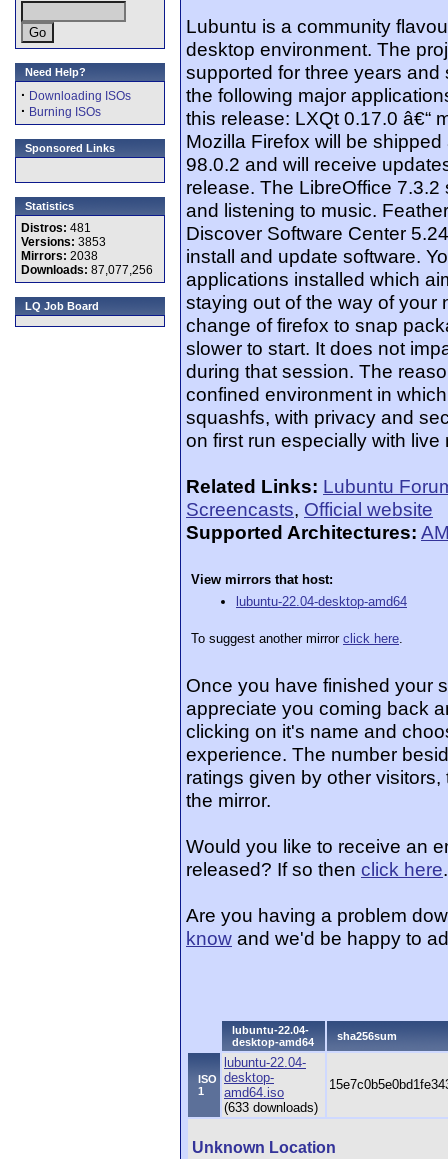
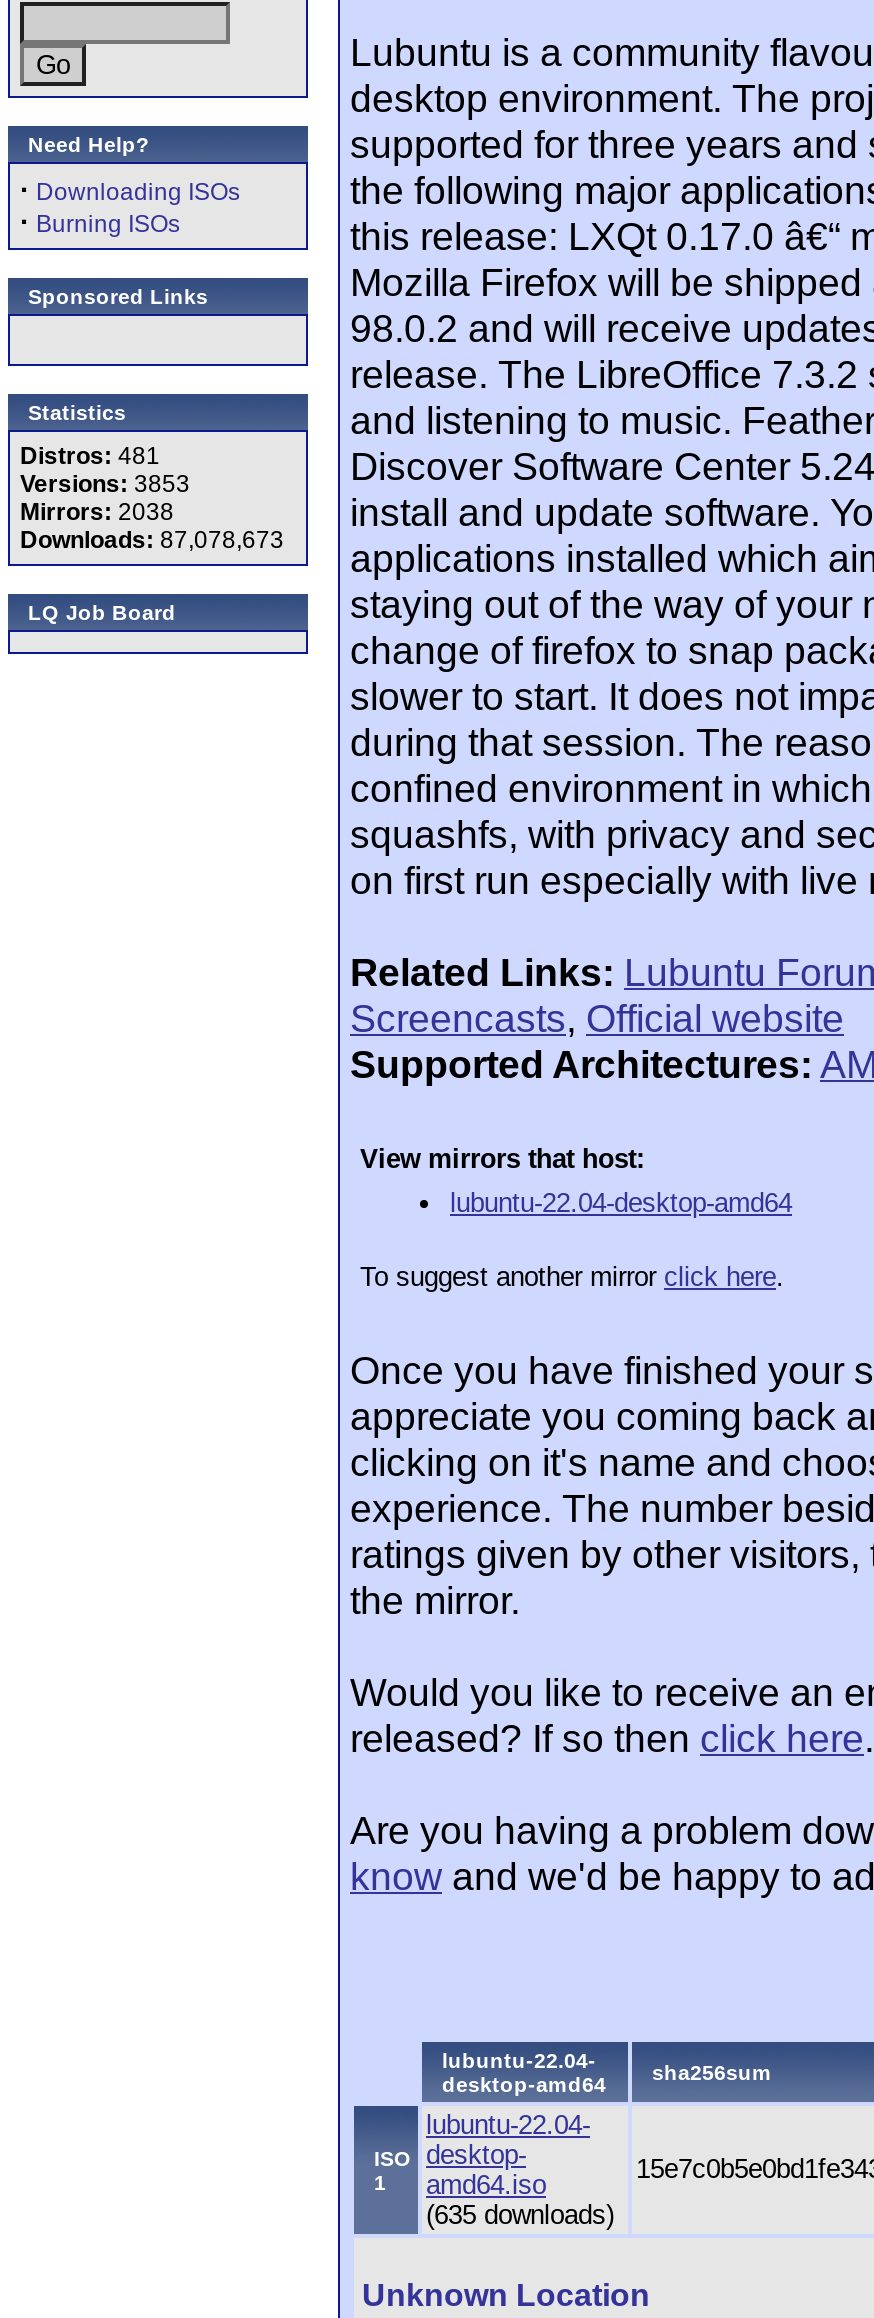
- Downloads: 87,077,256
+ Downloads: 87,078,673

- (633 downloads)
+ (635 downloads)
